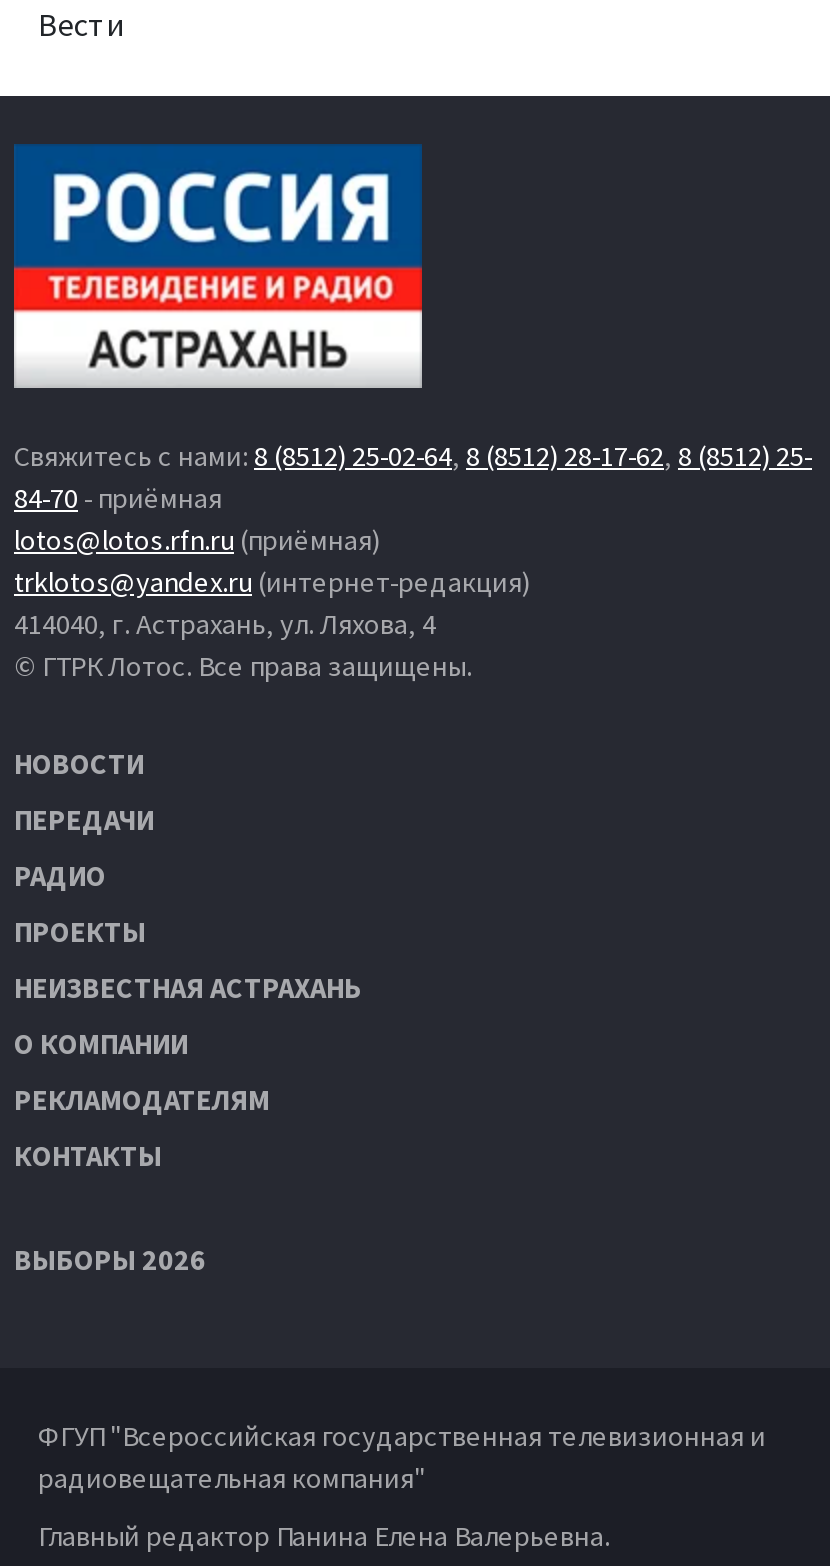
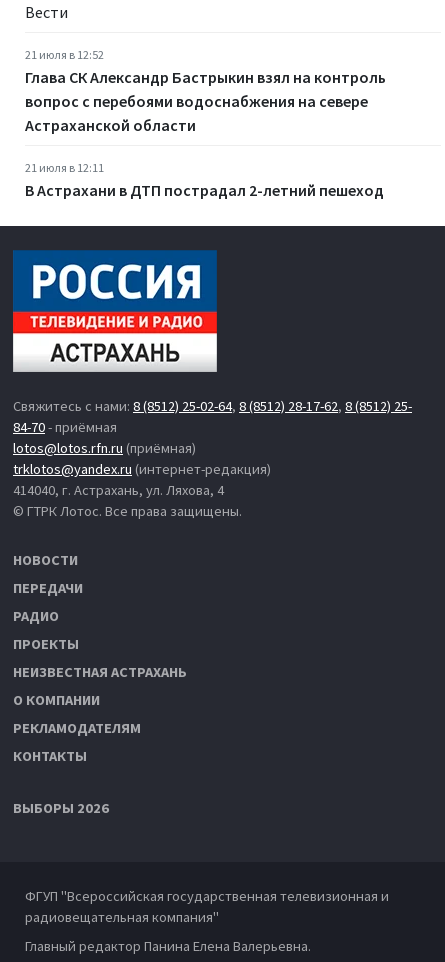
+ 21 июля в 12:52
+ Глава СК Александр Бастрыкин взял на контроль
+ вопрос с перебоями водоснабжения на севере
+ Астраханской области
+ 21 июля в 12:11
+ В Астрахани в ДТП пострадал 2-летний пешеход
